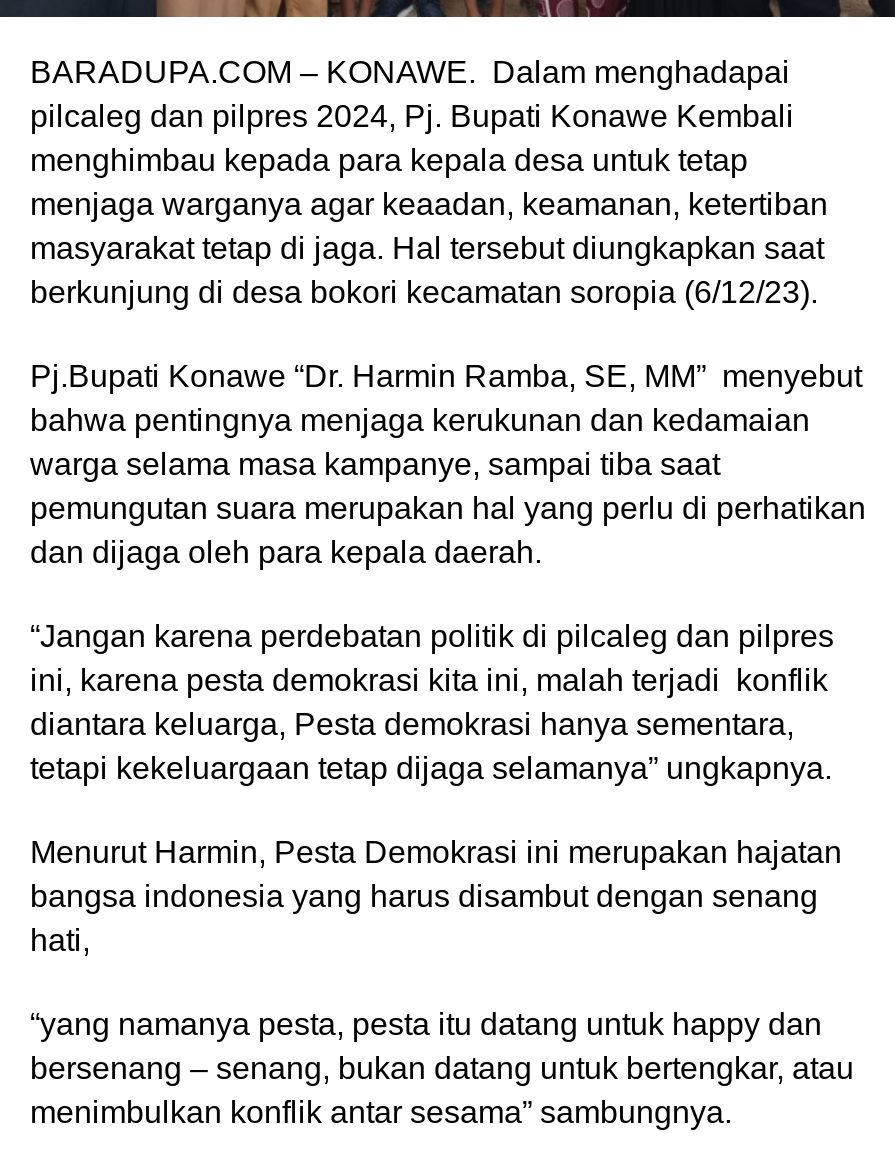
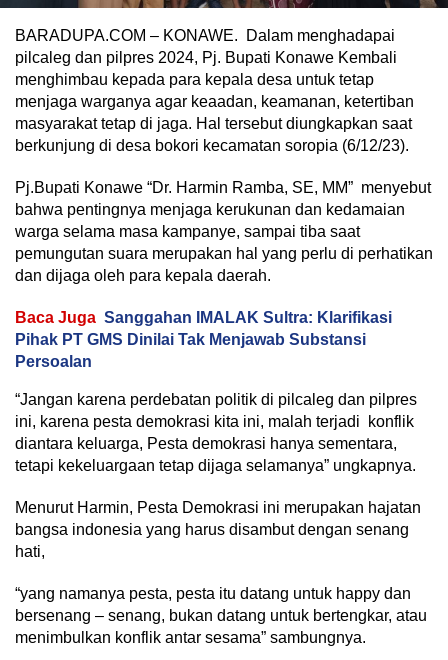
+ Baca Juga Sanggahan IMALAK Sultra: Klarifikasi
+ Pihak PT GMS Dinilai Tak Menjawab Substansi
+ Persoalan
